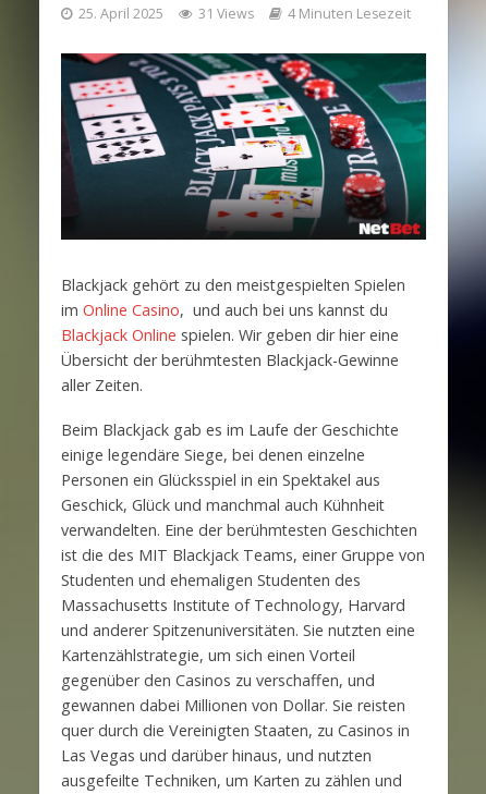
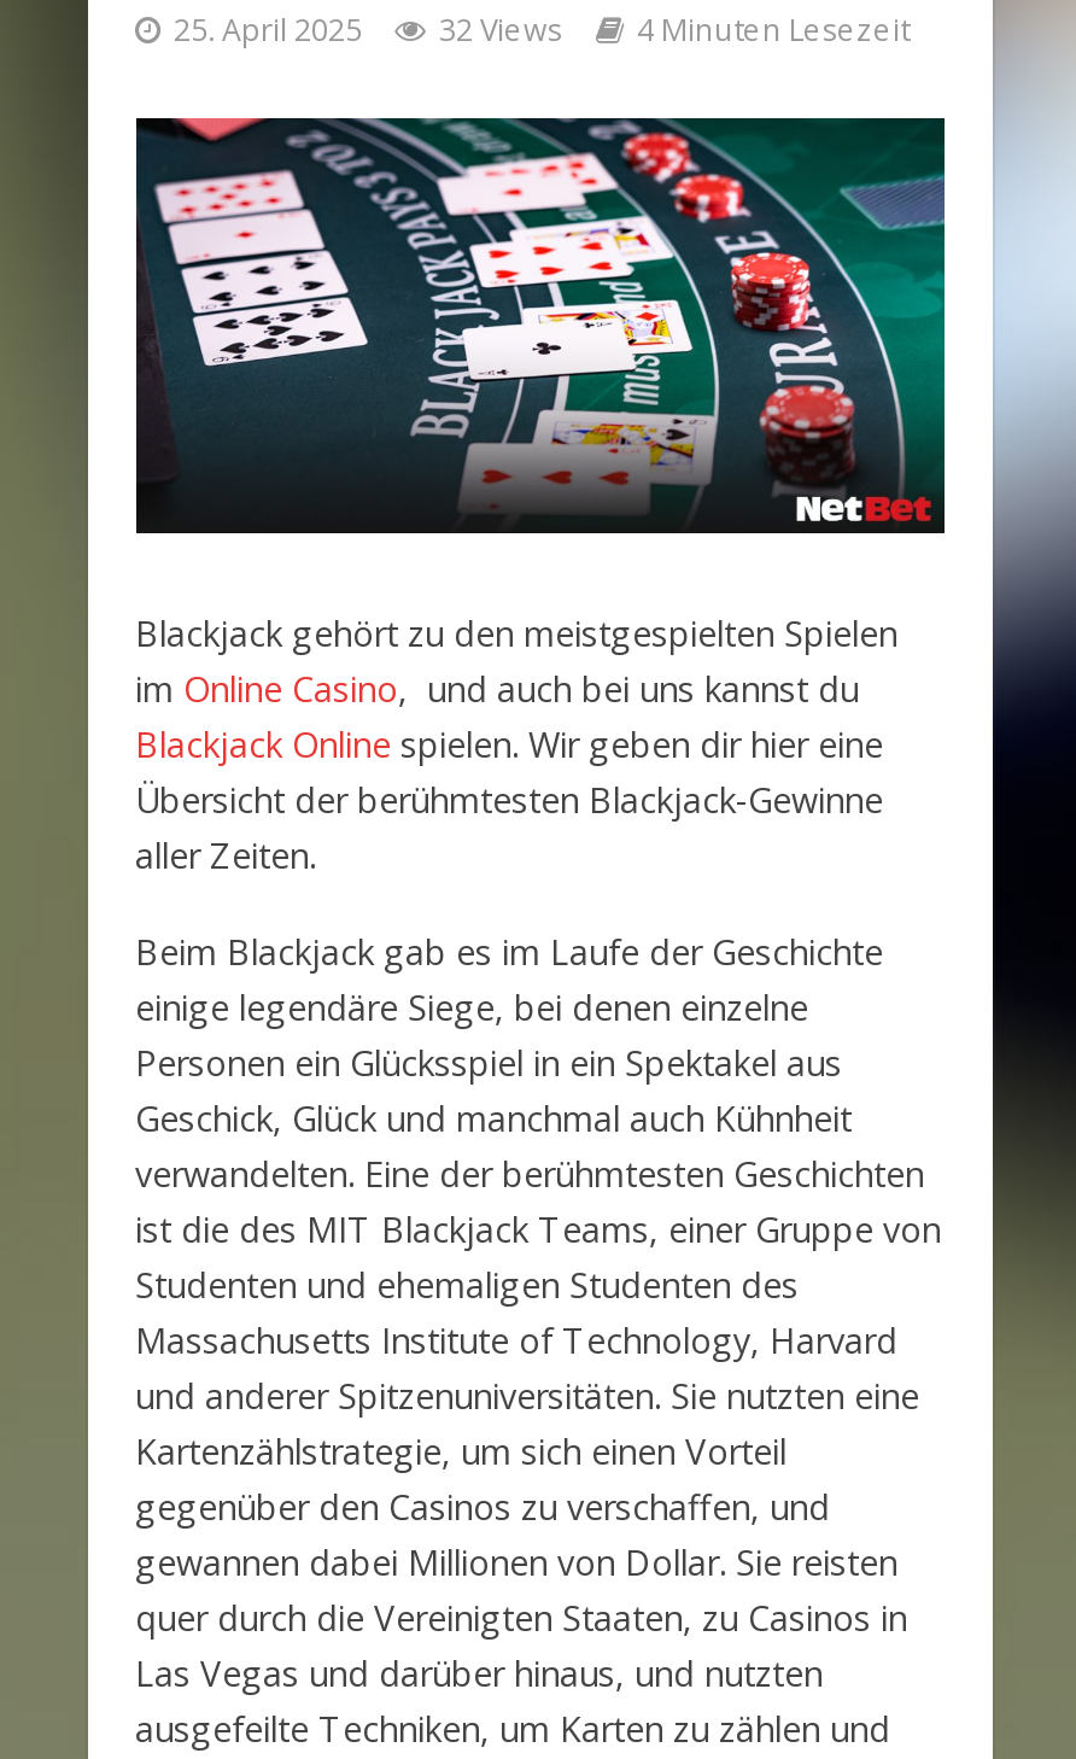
- 25. April 2025 31 Views 4 Minuten Lesezeit
+ 25. April 2025 32 Views 4 Minuten Lesezeit
